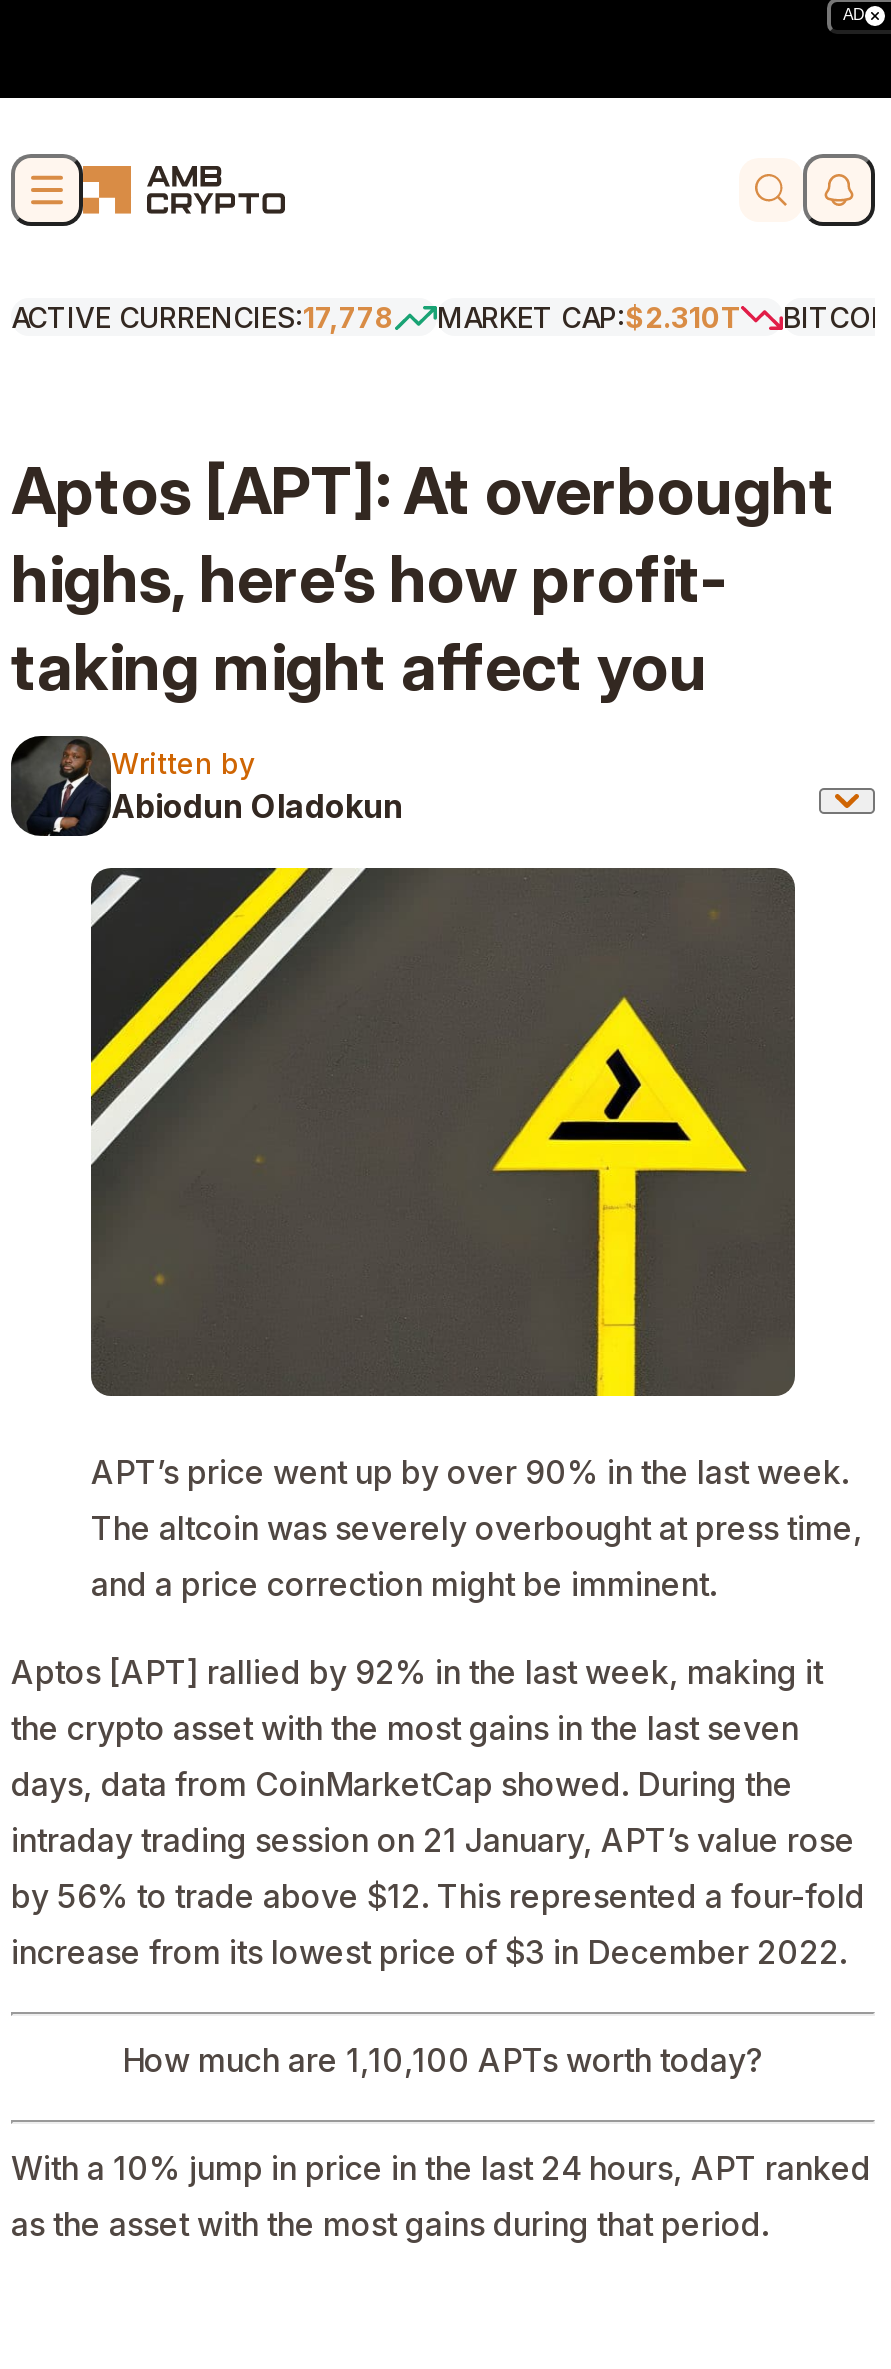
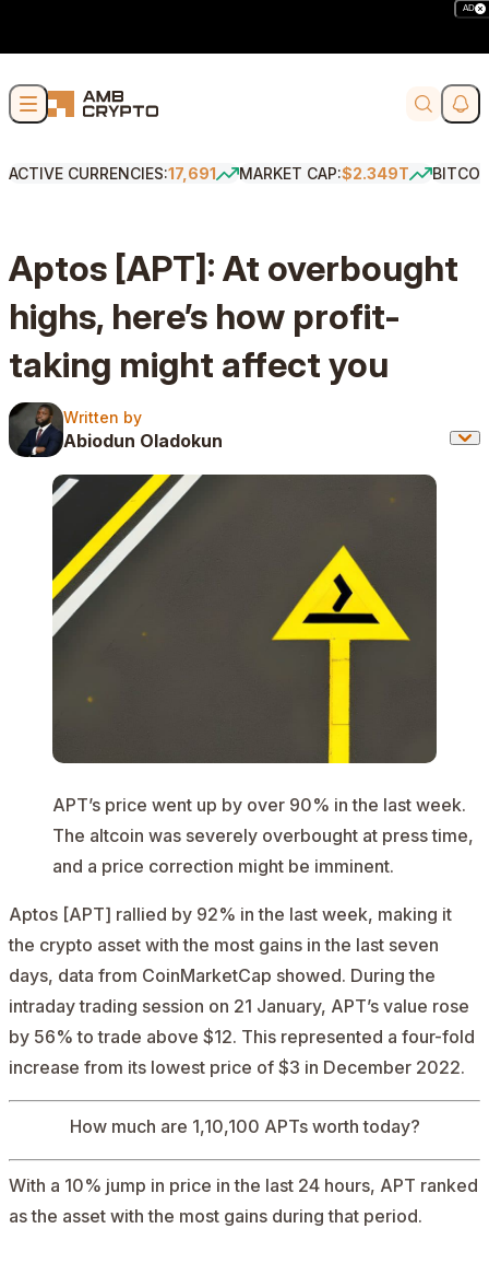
- ACTIVE CURRENCIES:17,778
+ ACTIVE CURRENCIES:17,691

- MARKET CAP:$2.310T
+ MARKET CAP:$2.349T
